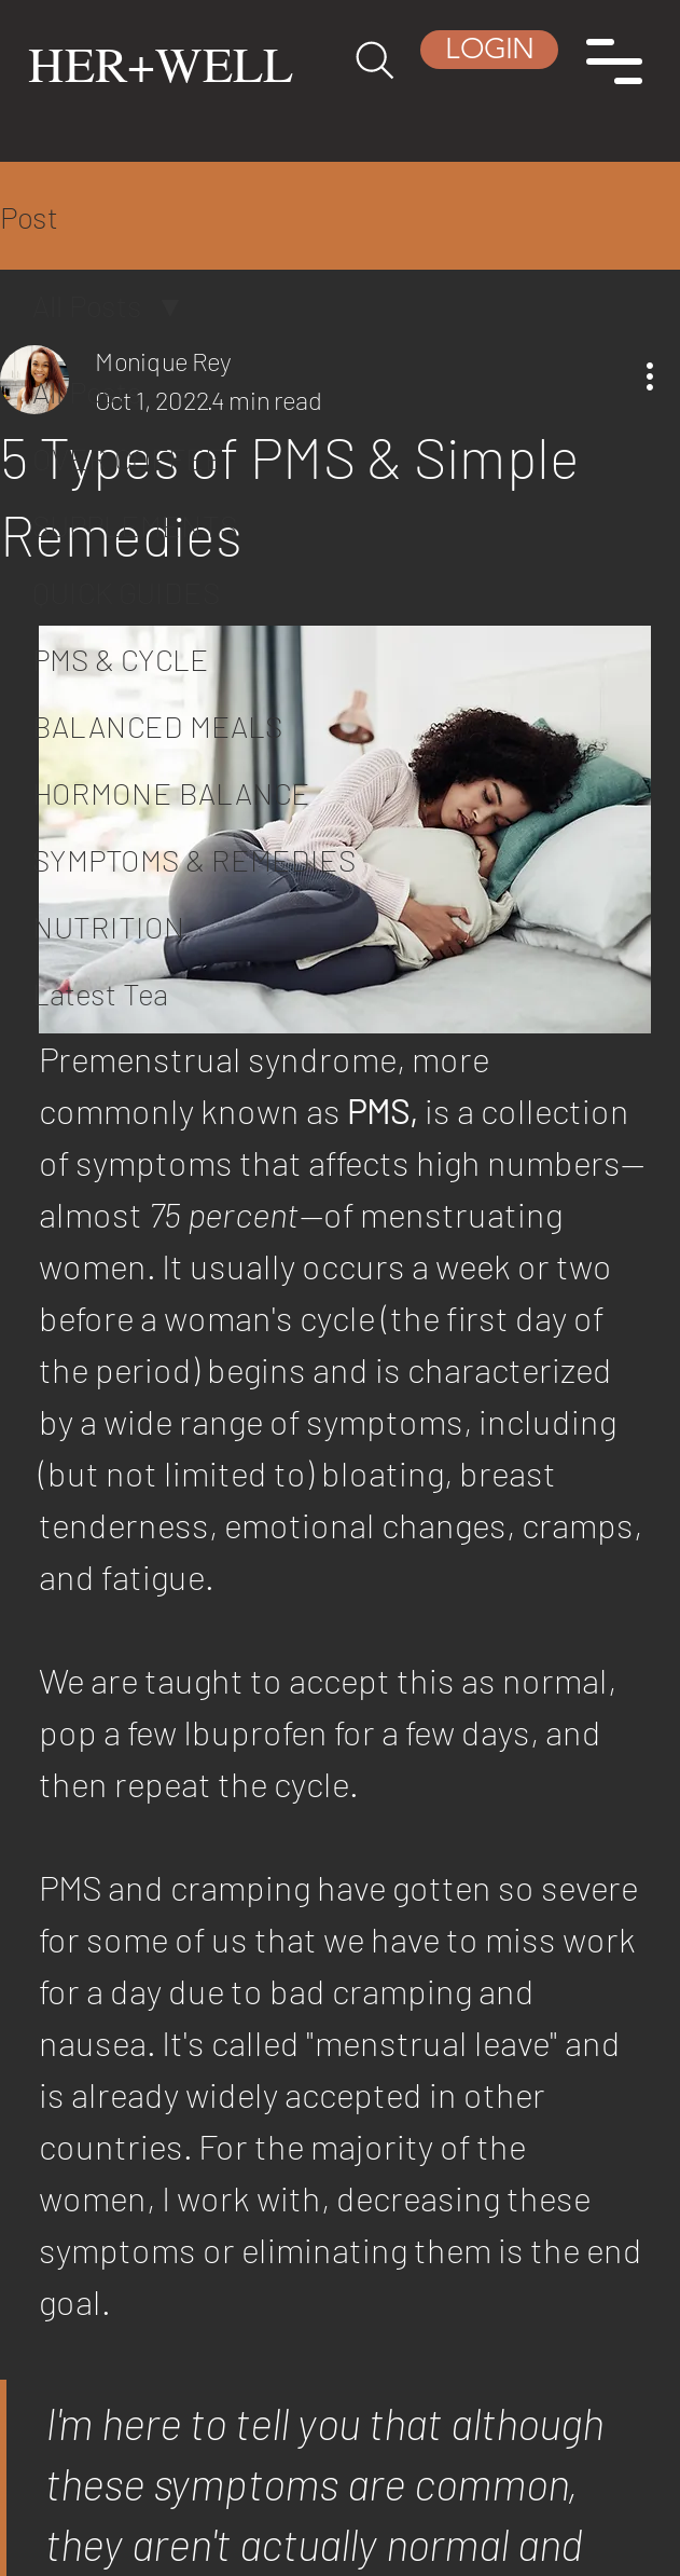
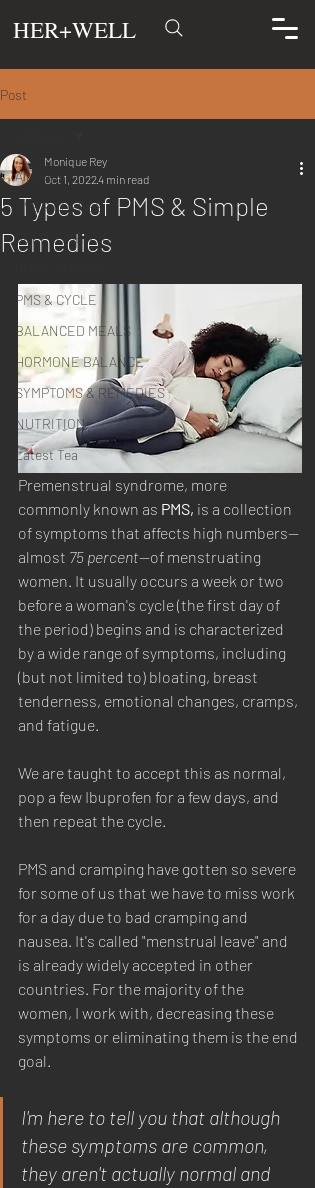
- LOGIN
